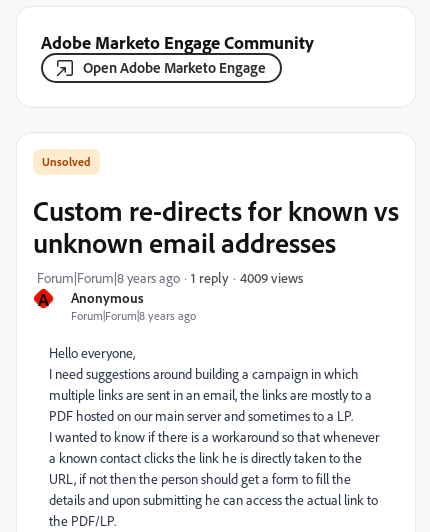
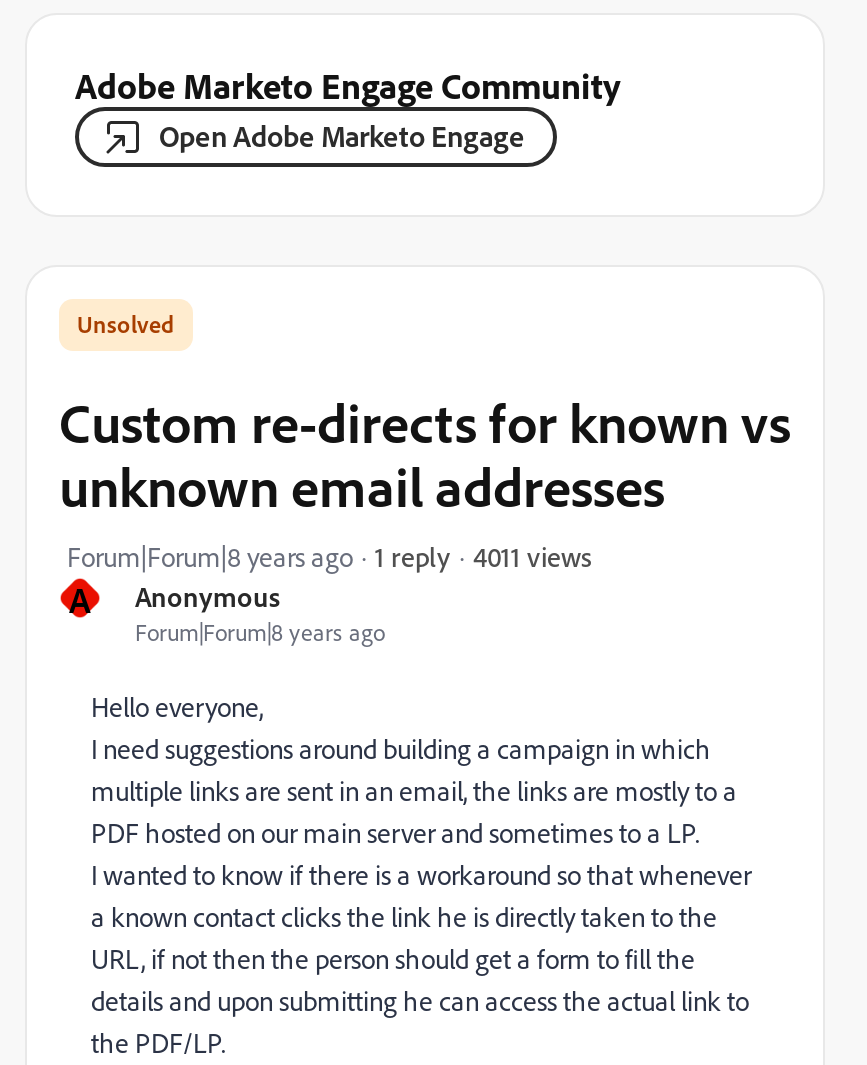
- 4009 views
+ 4011 views
